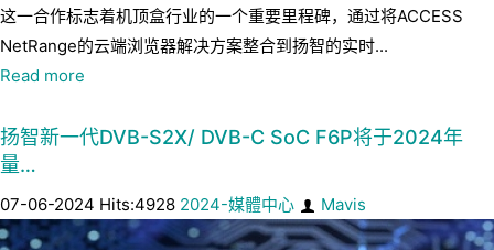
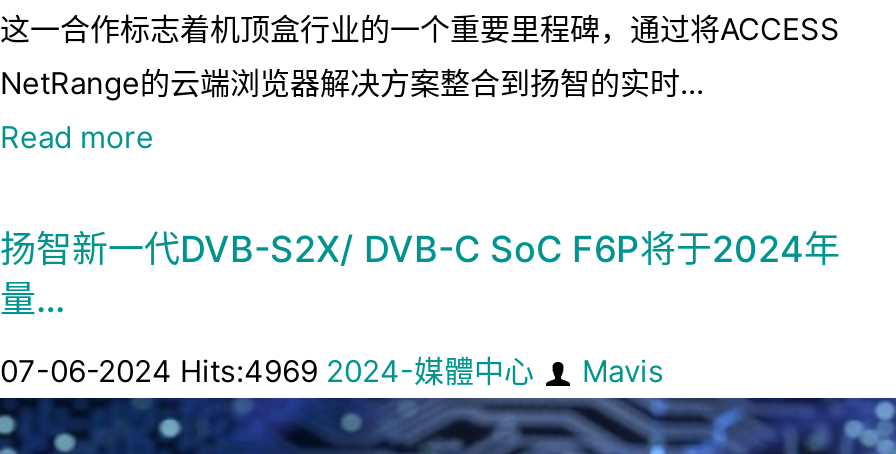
- 07-06-2024 Hits:4928 2024-媒體中心
+ 07-06-2024 Hits:4969 2024-媒體中心
